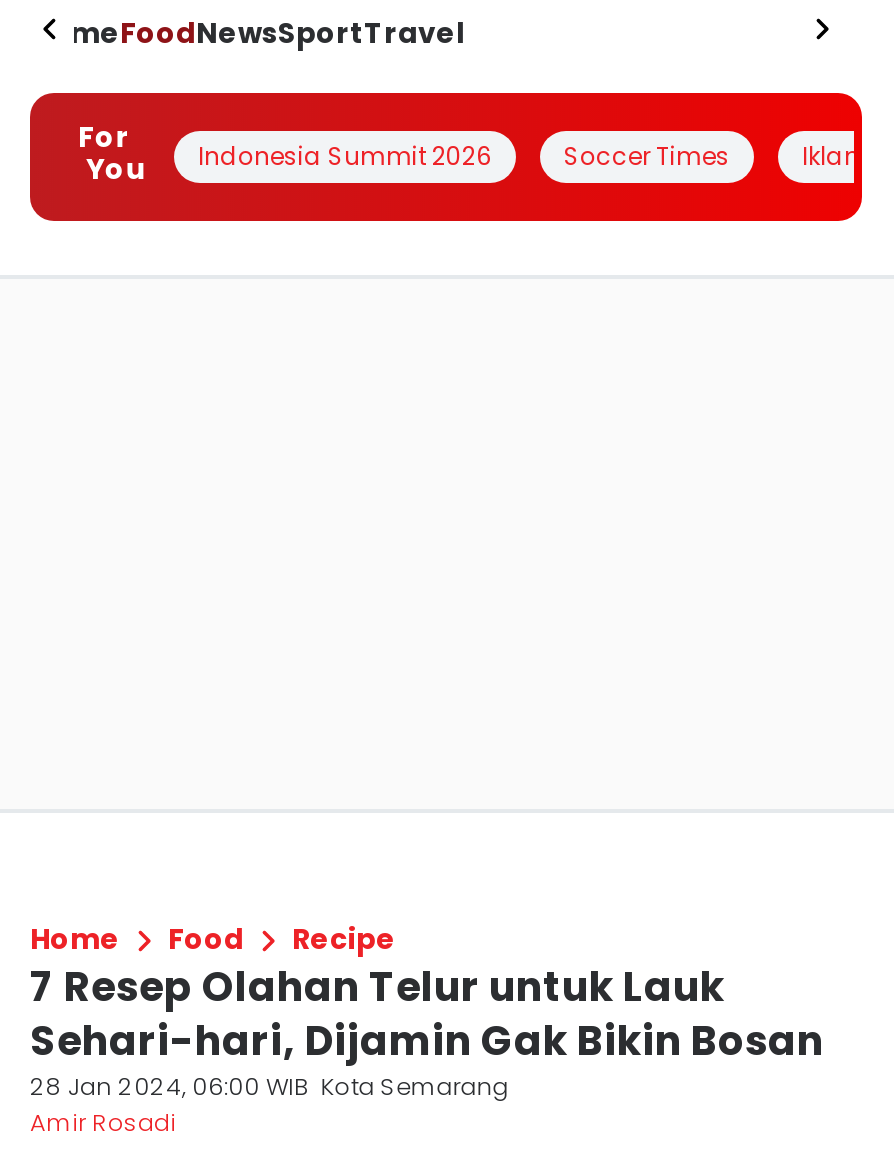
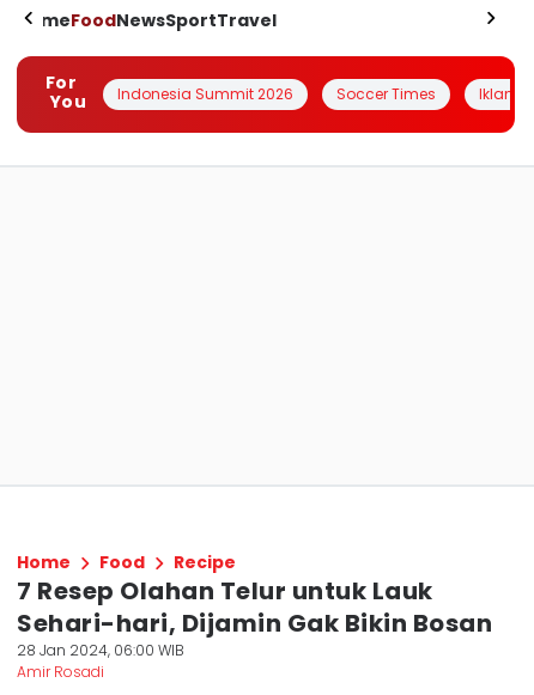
- 28 Jan 2024, 06:00 WIB Kota Semarang
+ 28 Jan 2024, 06:00 WIB
